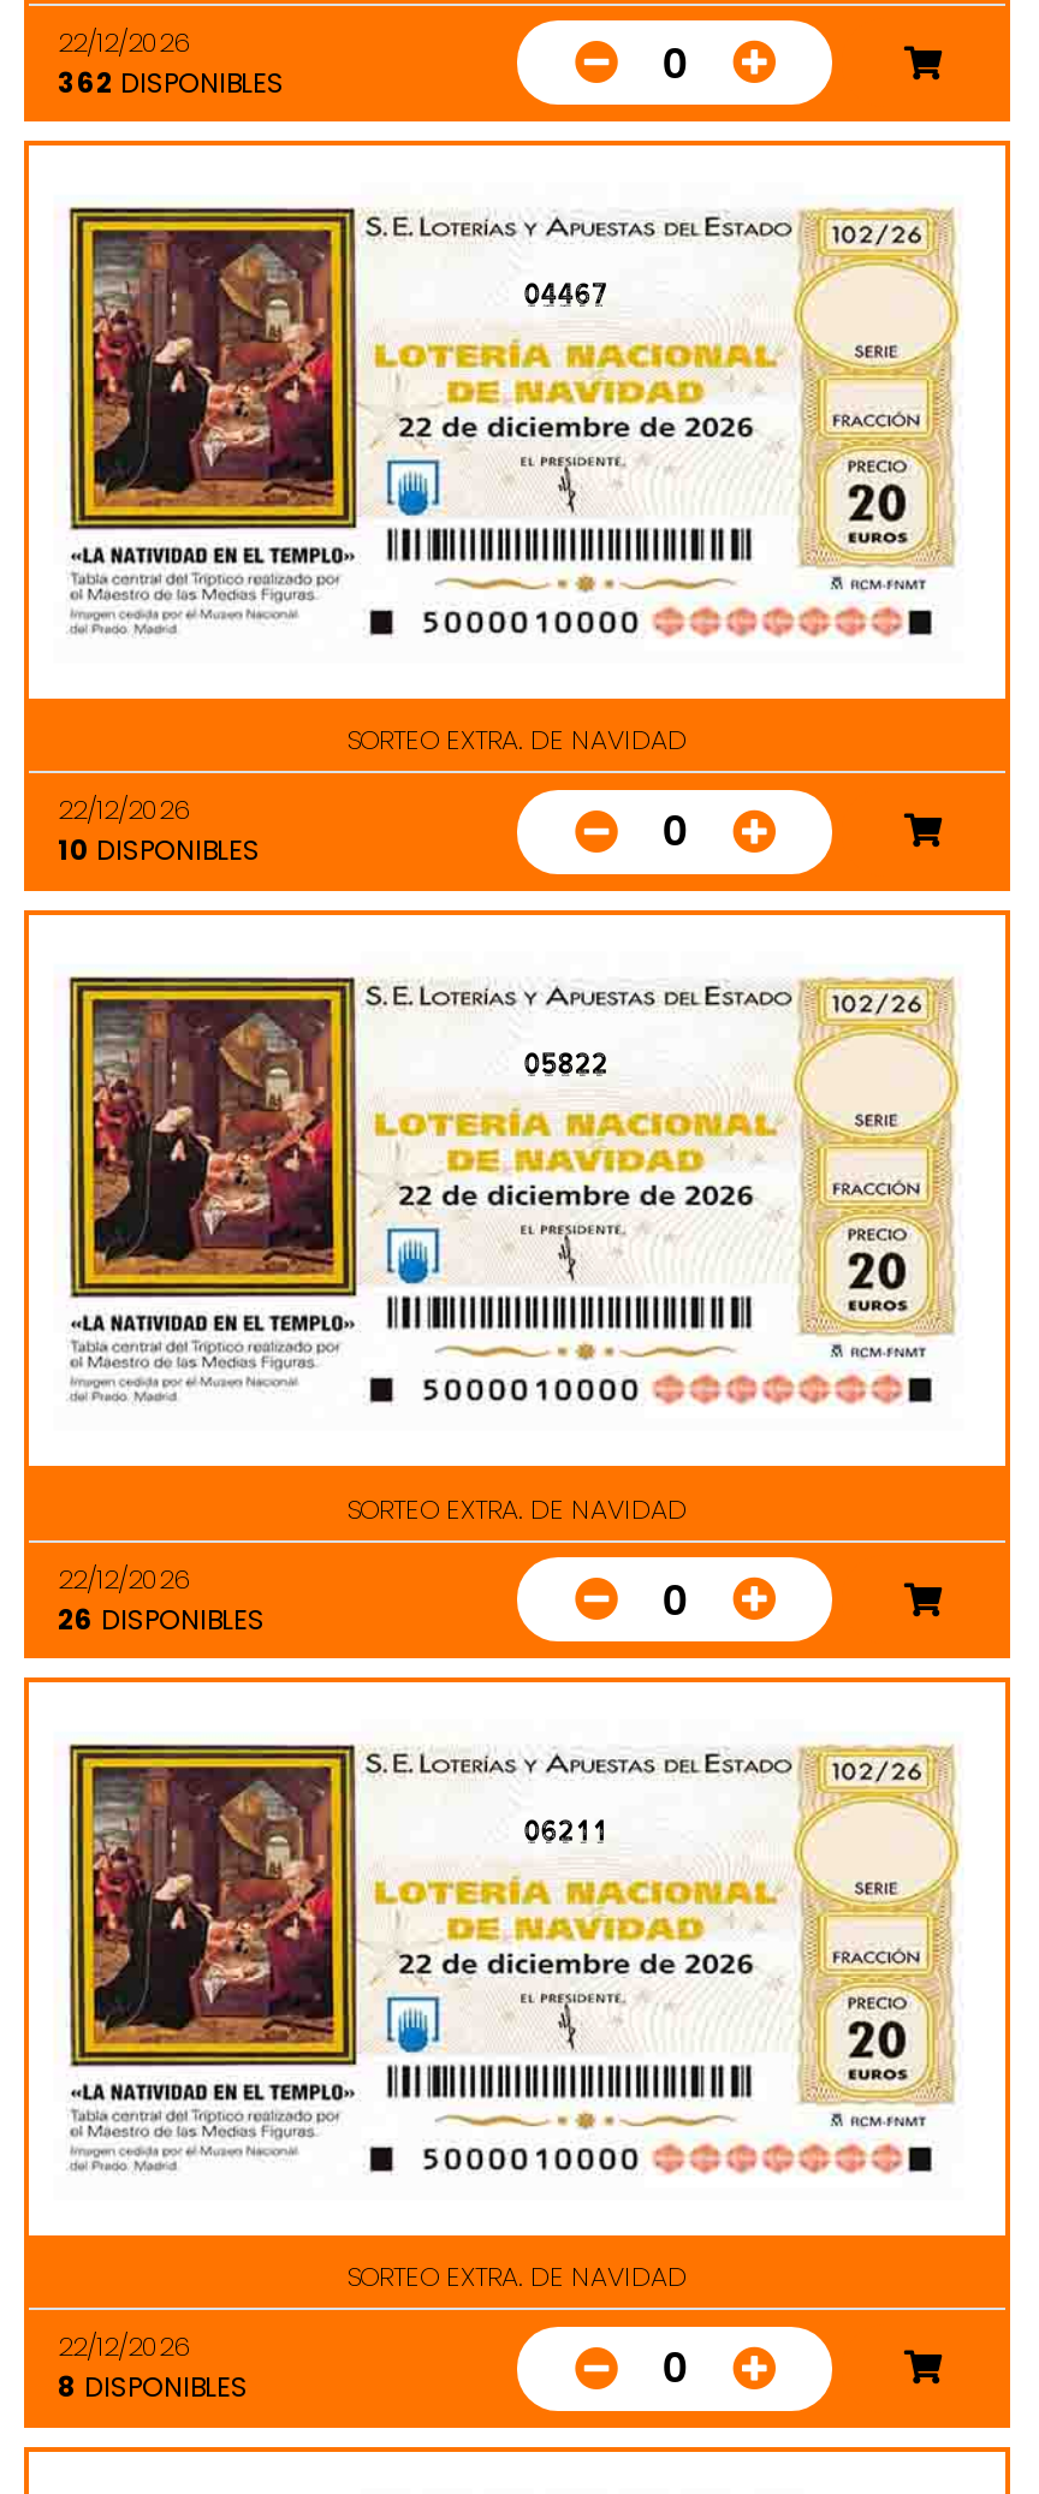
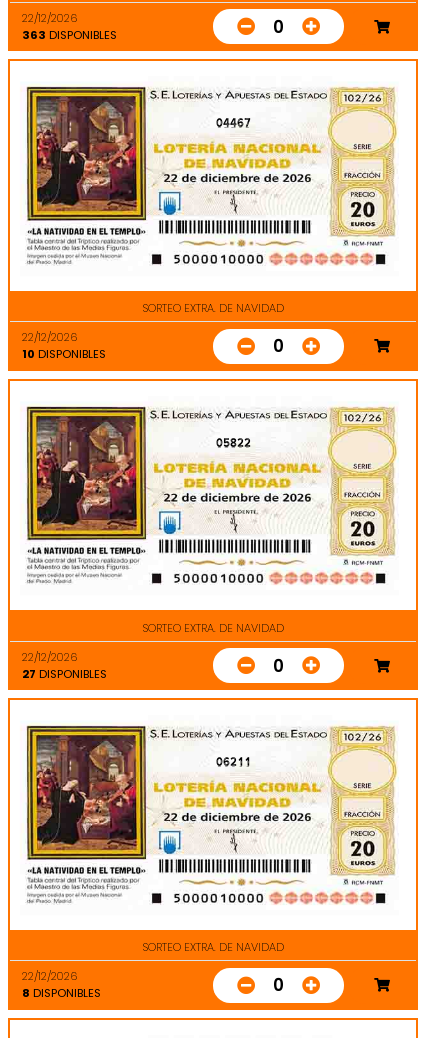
- 362 DISPONIBLES
+ 363 DISPONIBLES

- 26 DISPONIBLES
+ 27 DISPONIBLES
